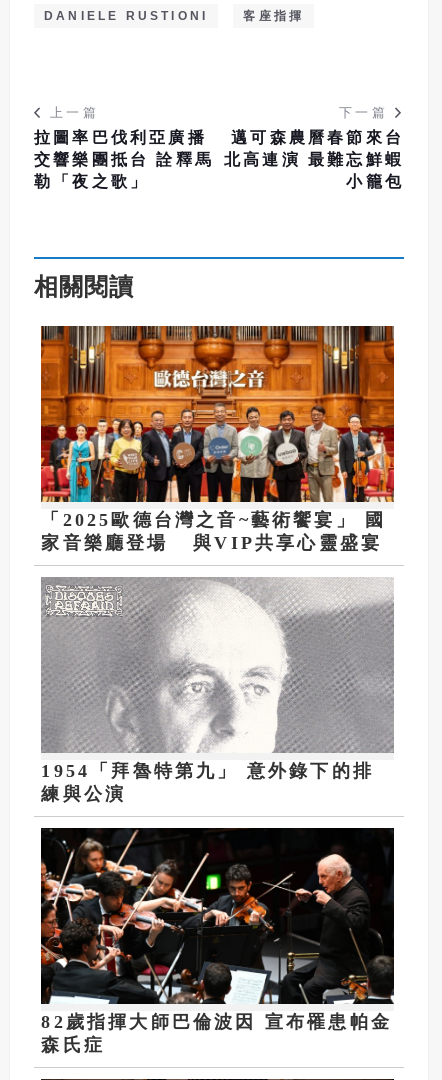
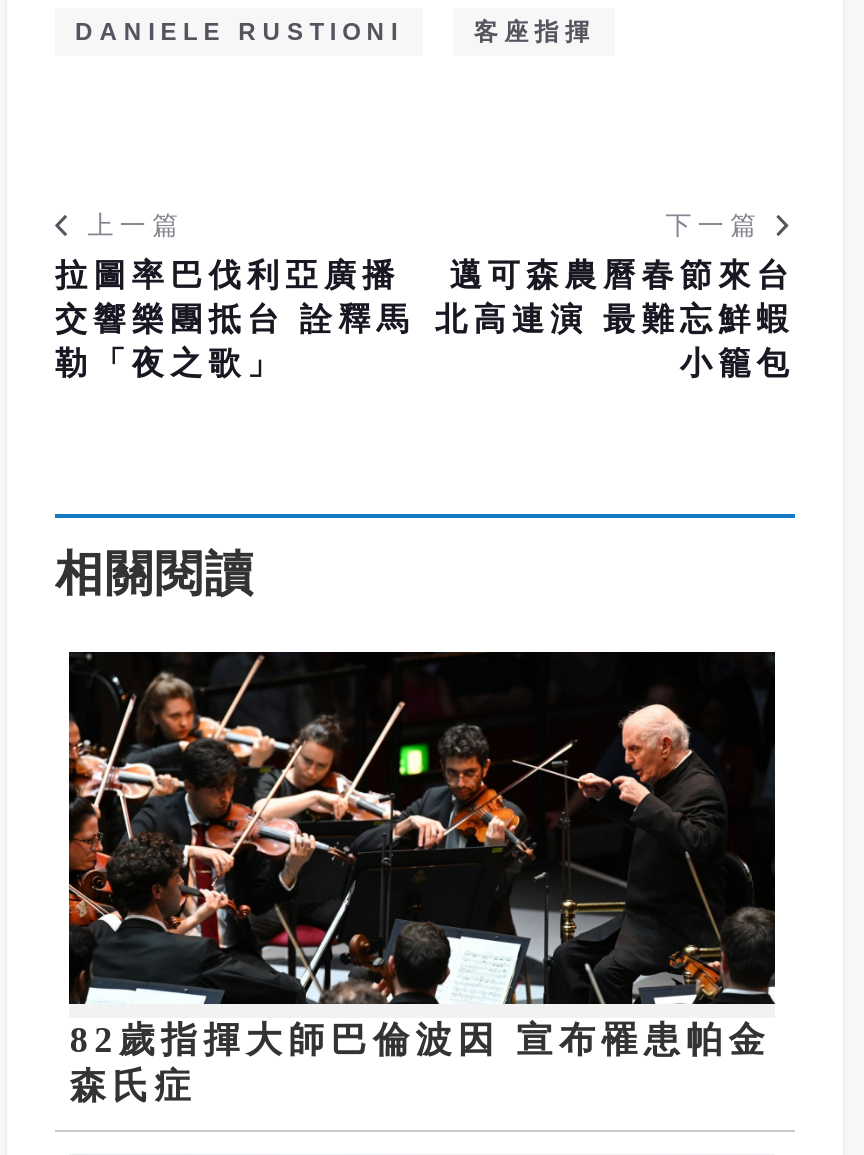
- [image]
- 「2025歐德台灣之音~藝術饗宴」 國
- 家音樂廳登場 與VIP共享心靈盛宴

- [image]
- 1954「拜魯特第九」 意外錄下的排
- 練與公演
